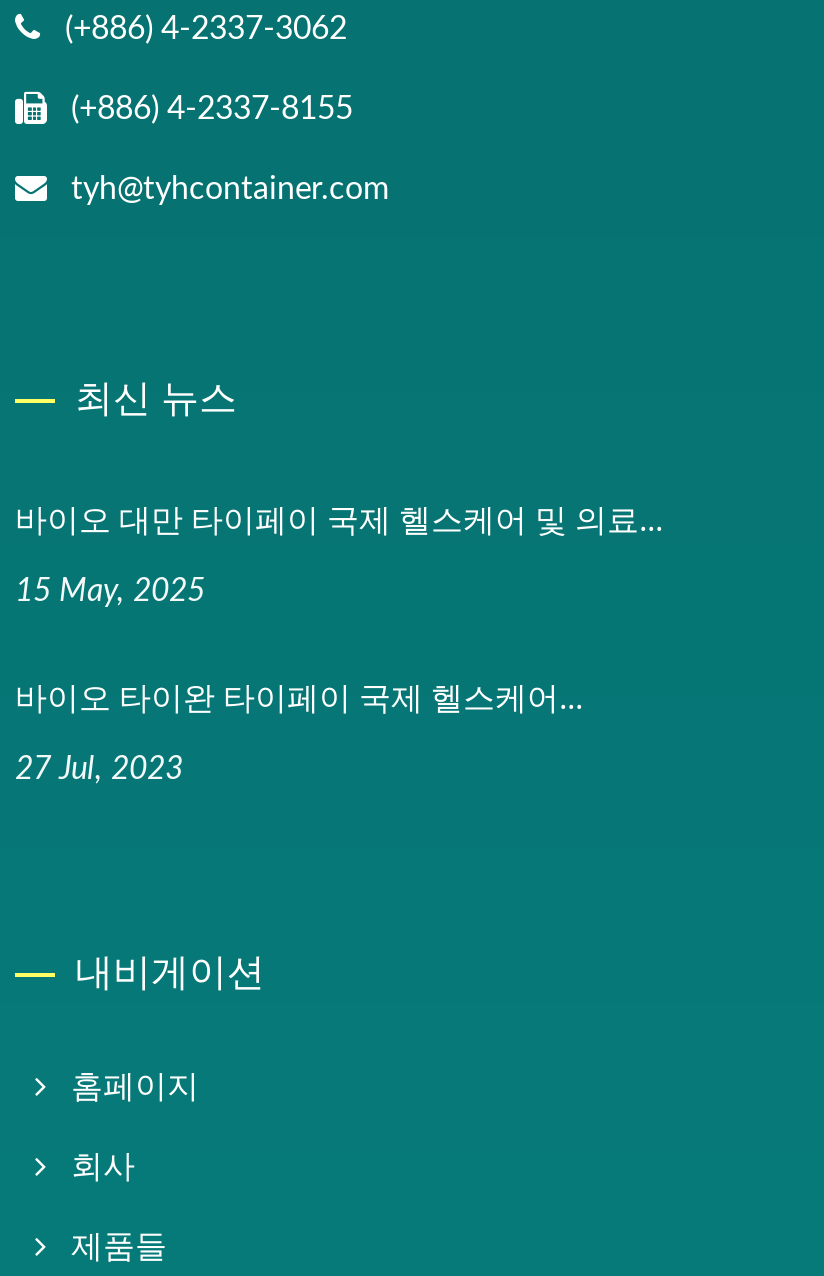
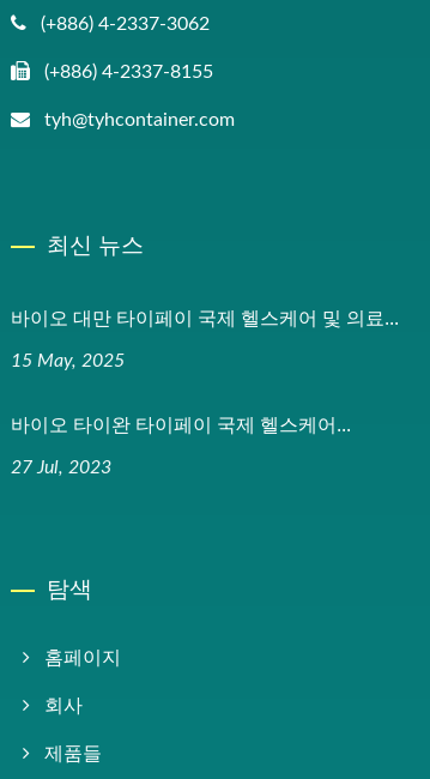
- 내비게이션
+ 탐색
